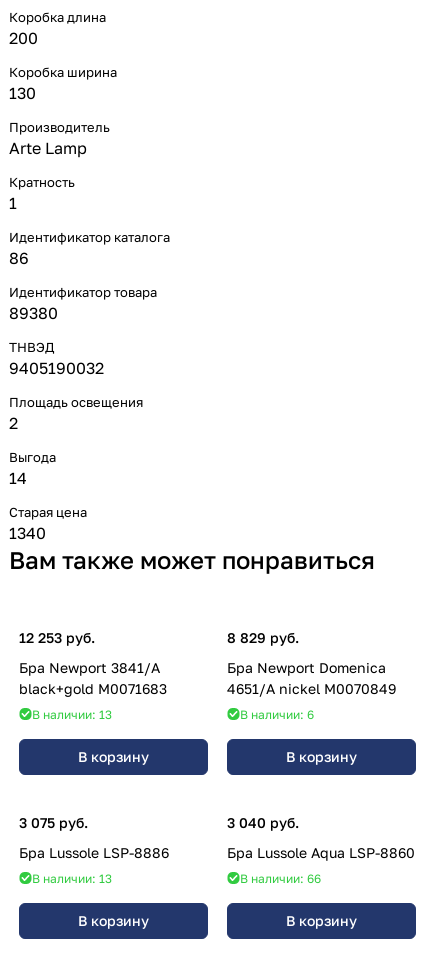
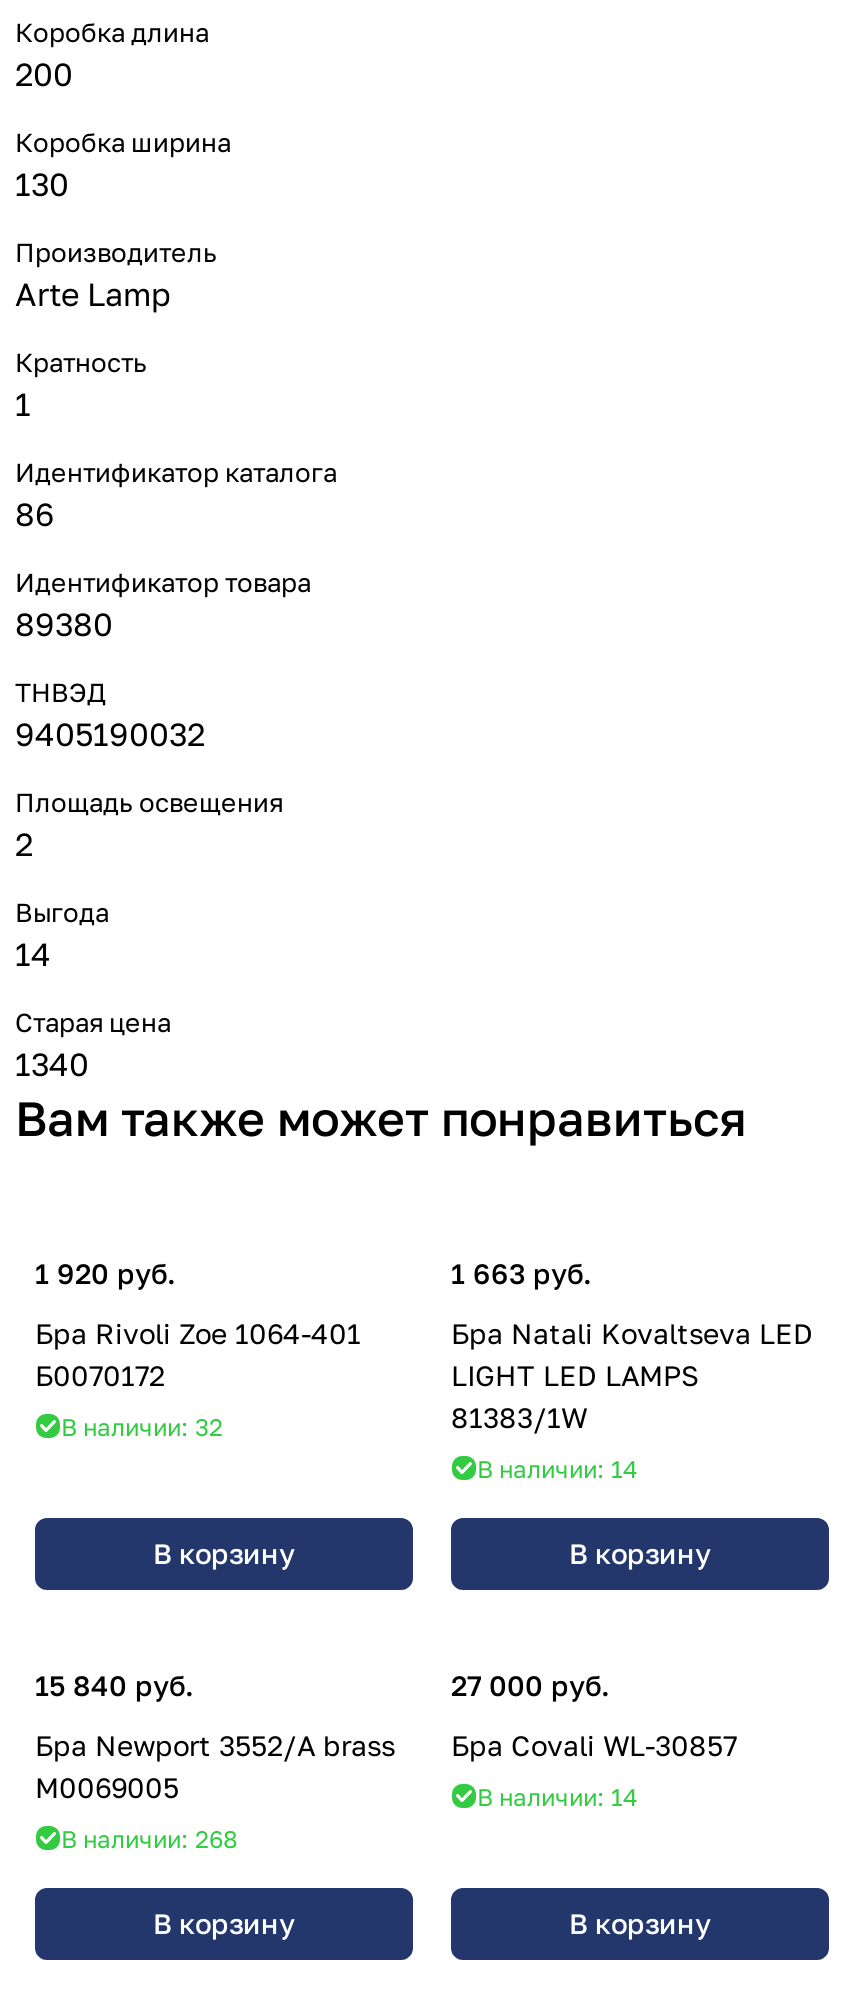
- 12 253 руб.
+ 1 920 руб.

- 8 829 руб.
+ 1 663 руб.

- Бра Newport 3841/A
- black+gold М0071683
+ Бра Rivoli Zoe 1064-401
+ Б0070172

- Бра Newport Domenica
- 4651/A nickel М0070849
+ Бра Natali Kovaltseva LED
+ LIGHT LED LAMPS
+ 81383/1W

- В наличии: 13
+ В наличии: 32

- В наличии: 6
+ В наличии: 14

- 3 075 руб.
+ 15 840 руб.

- 3 040 руб.
+ 27 000 руб.

- Бра Lussole LSP-8886
+ Бра Newport 3552/A brass
+ М0069005

- Бра Lussole Aqua LSP-8860
+ Бра Covali WL-30857

- В наличии: 13
+ В наличии: 268

- В наличии: 66
+ В наличии: 14
